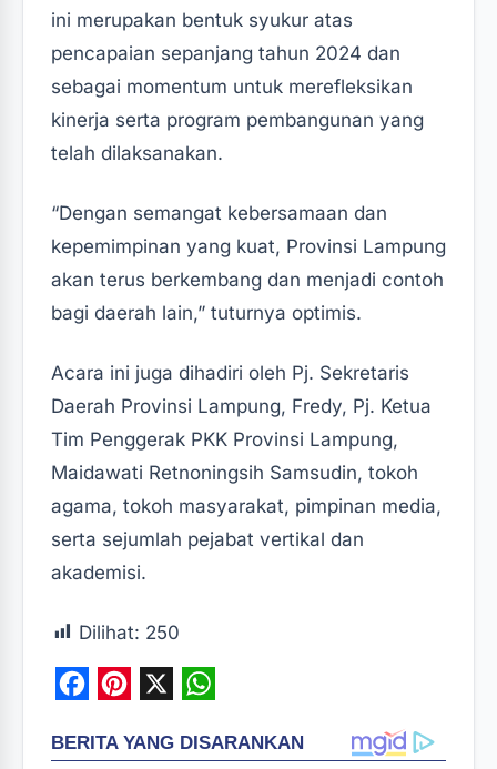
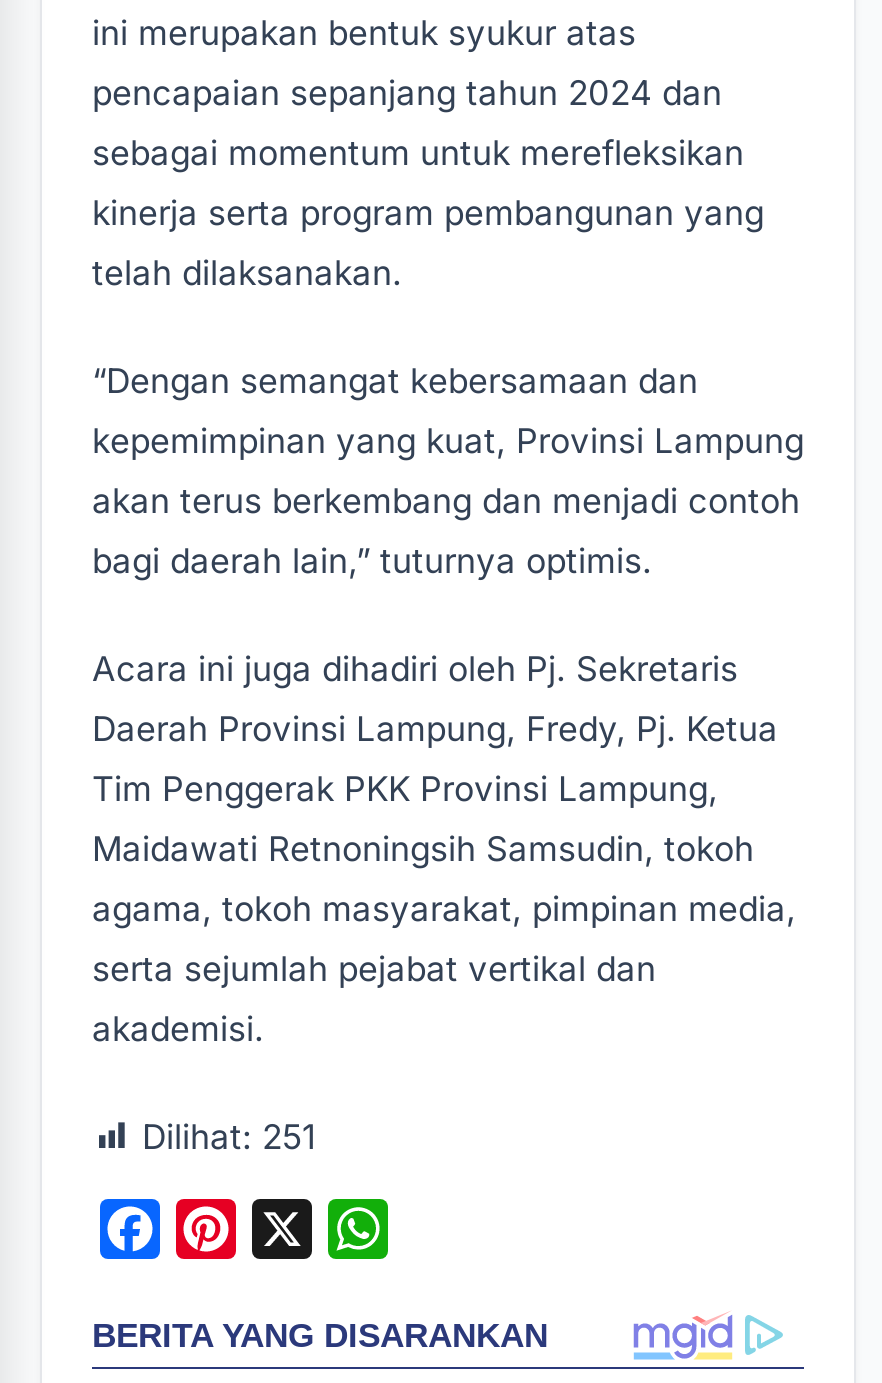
- Dilihat: 250
+ Dilihat: 251
